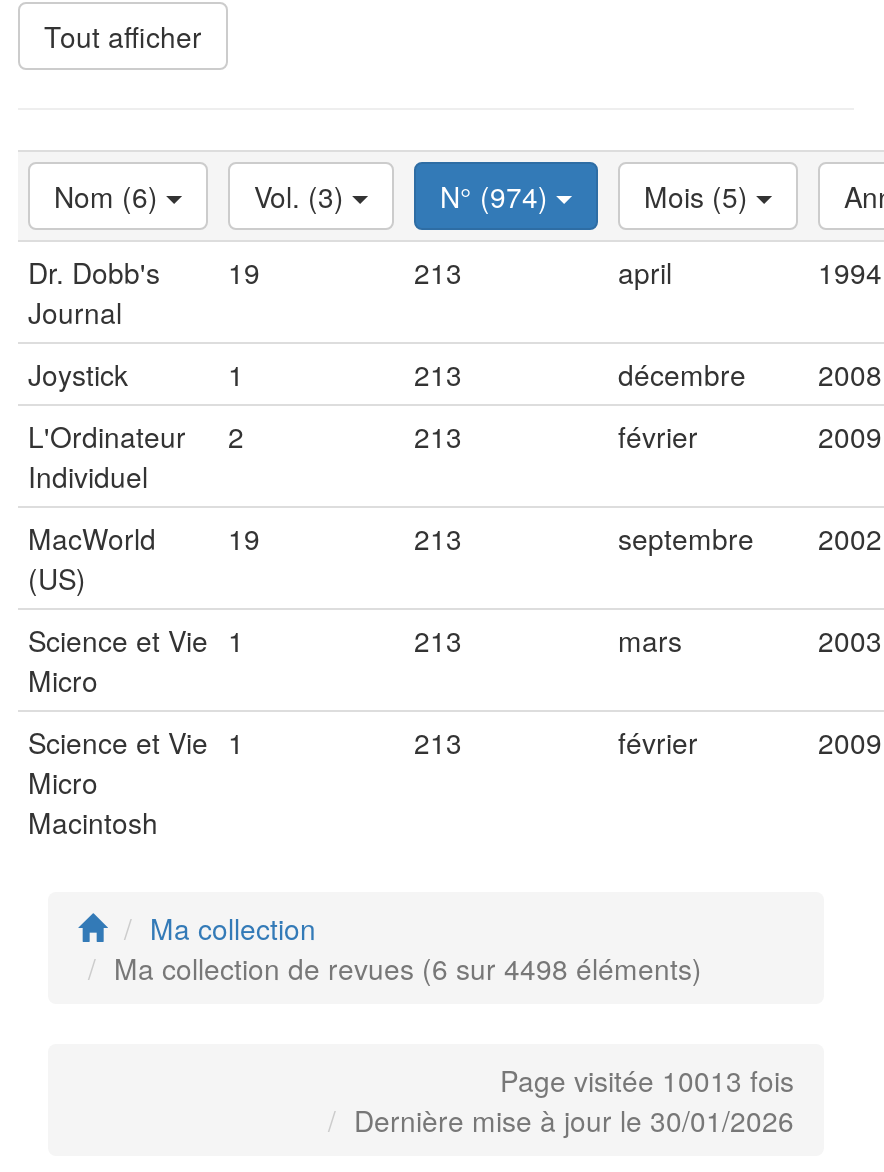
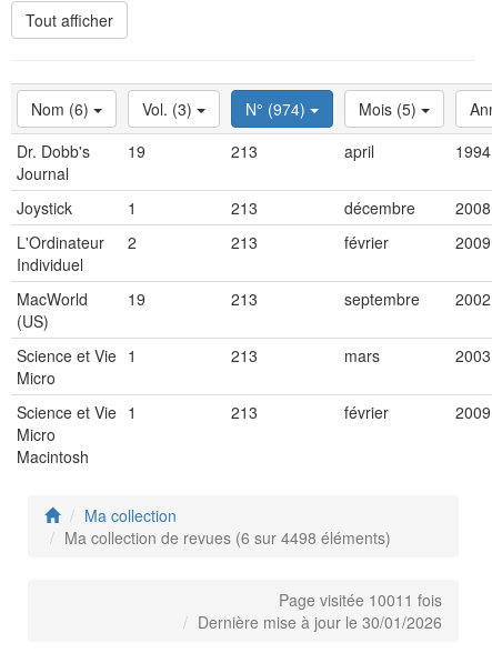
- Page visitée 10013 fois
+ Page visitée 10011 fois
